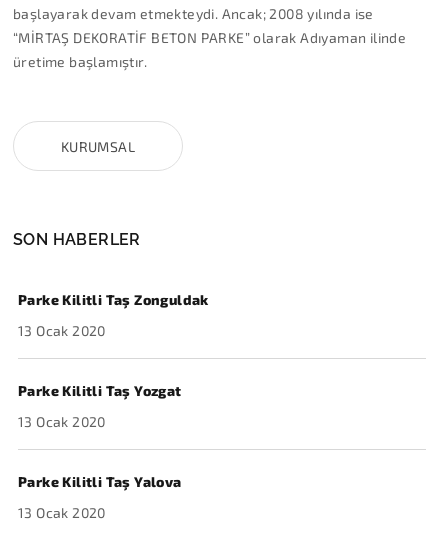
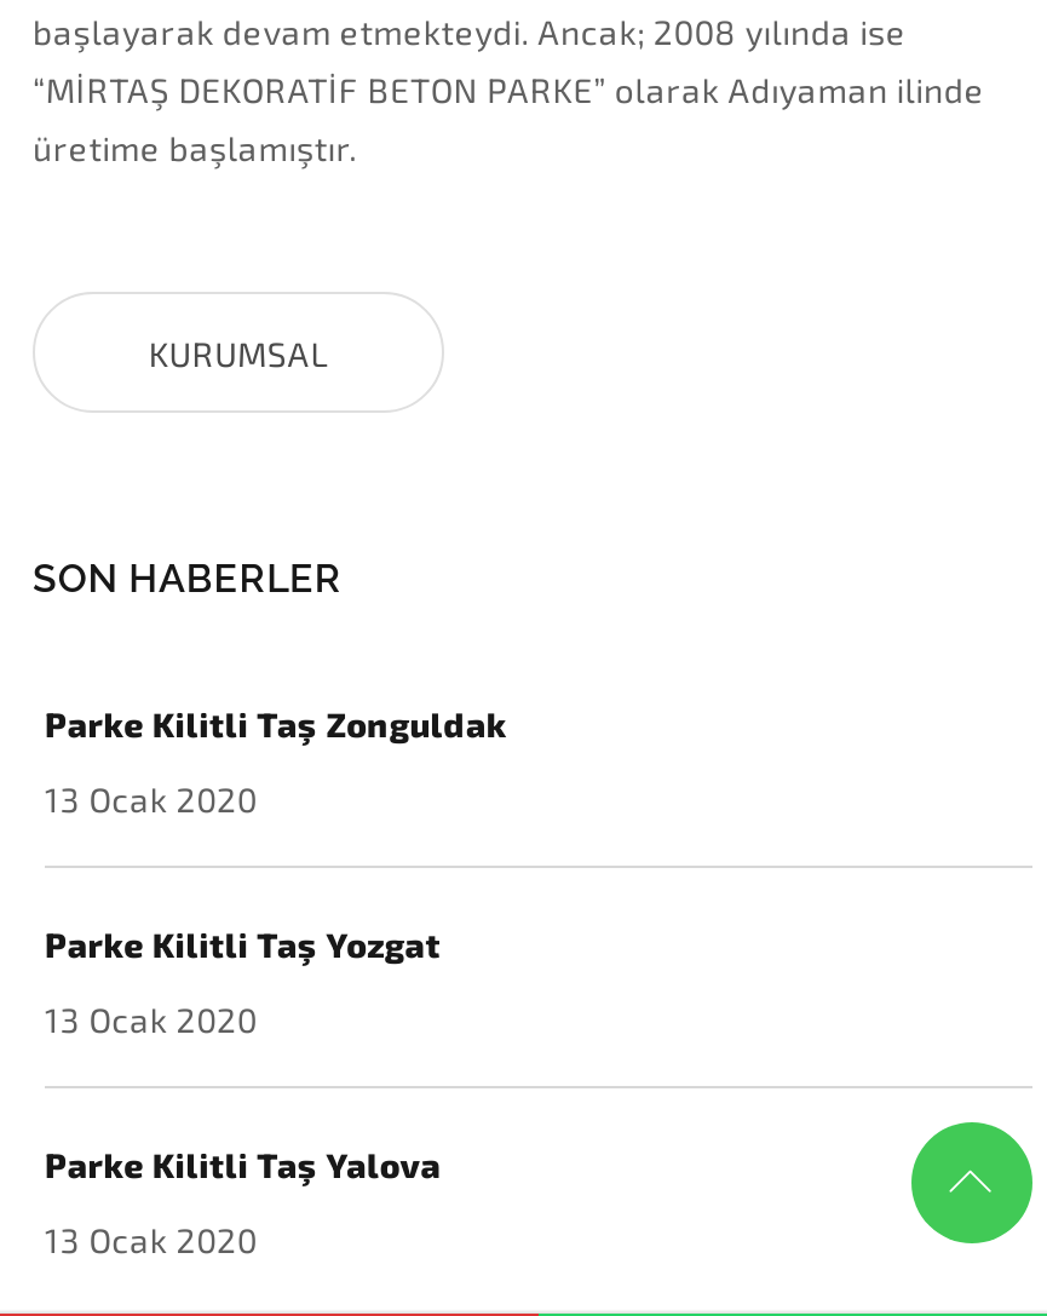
+ [image]
